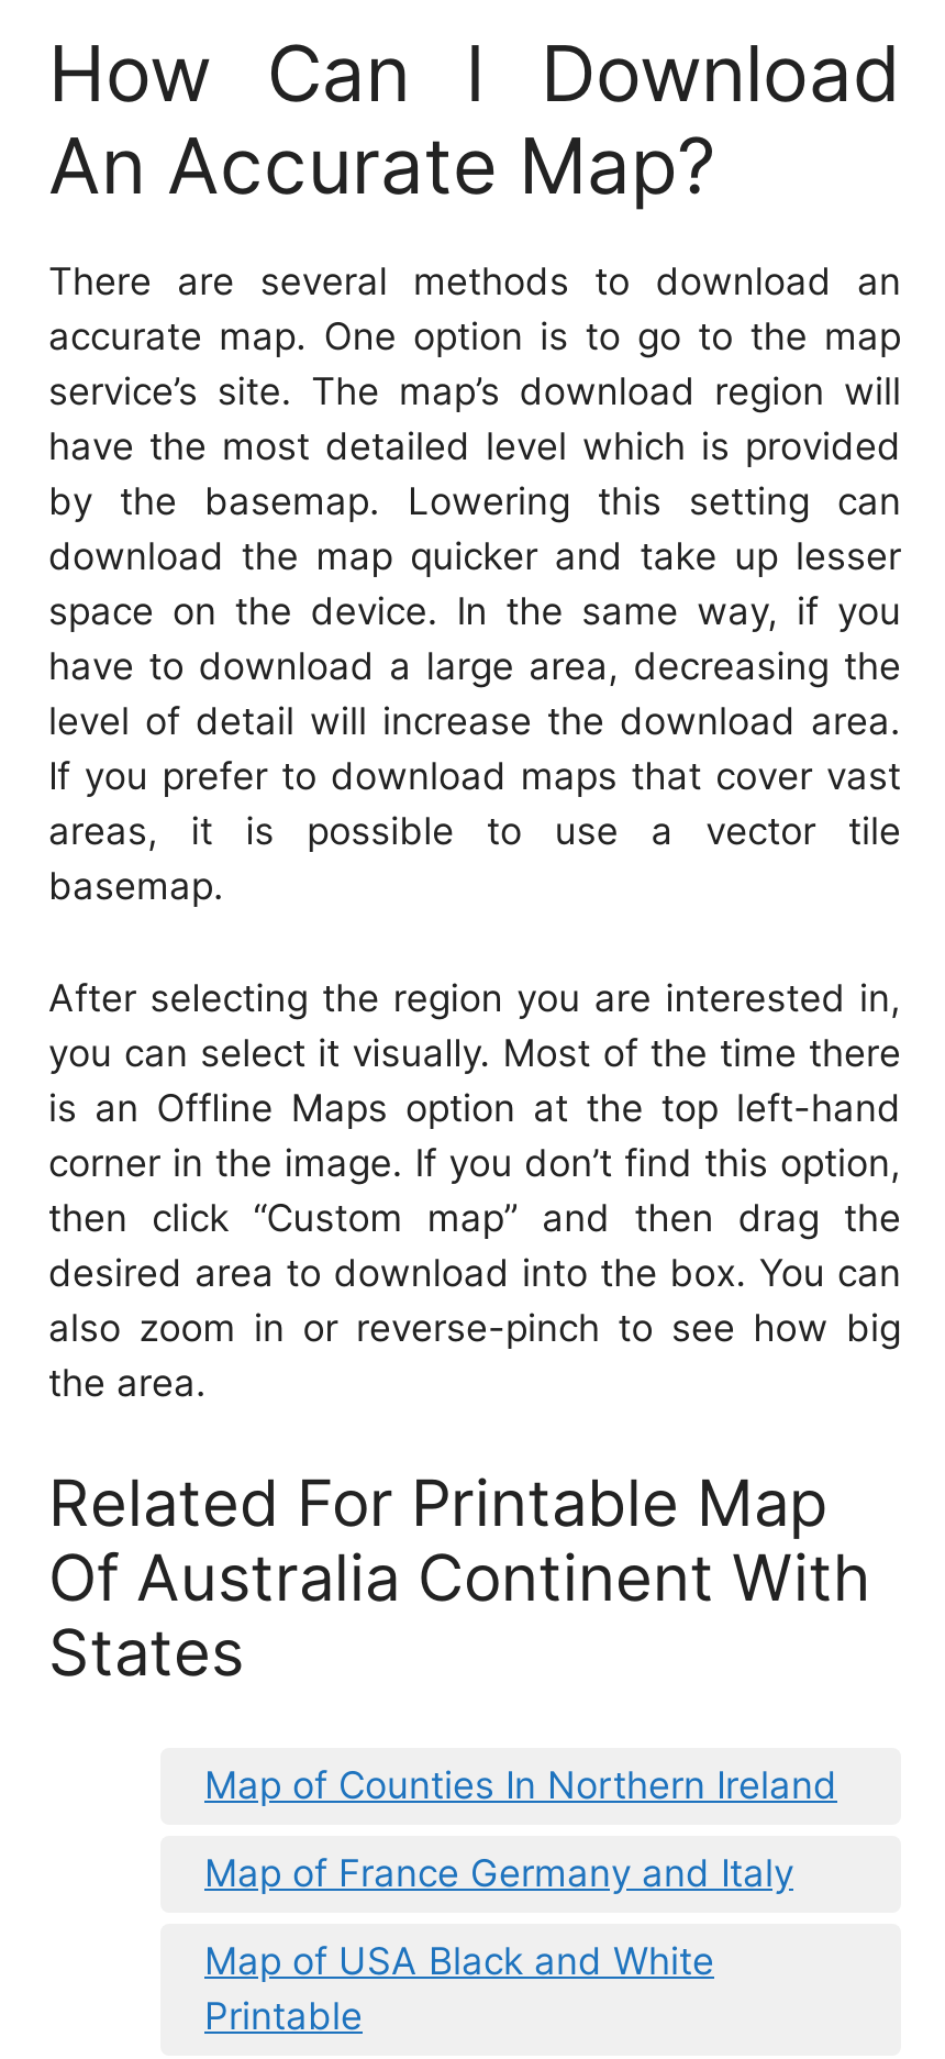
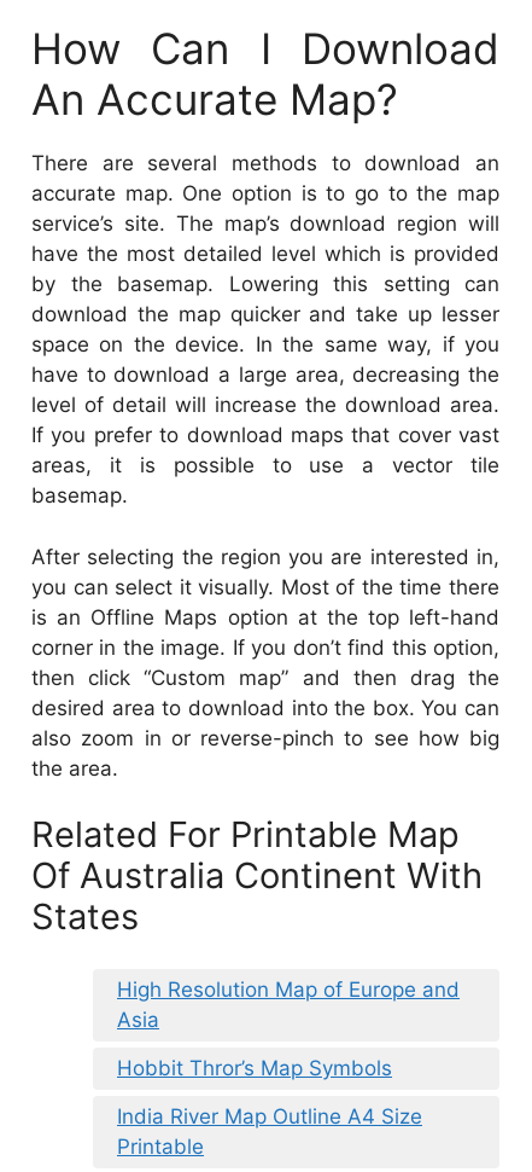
- Map of Counties In Northern Ireland
+ High Resolution Map of Europe and
+ Asia

- Map of France Germany and Italy
+ Hobbit Thror’s Map Symbols

- Map of USA Black and White
+ India River Map Outline A4 Size
